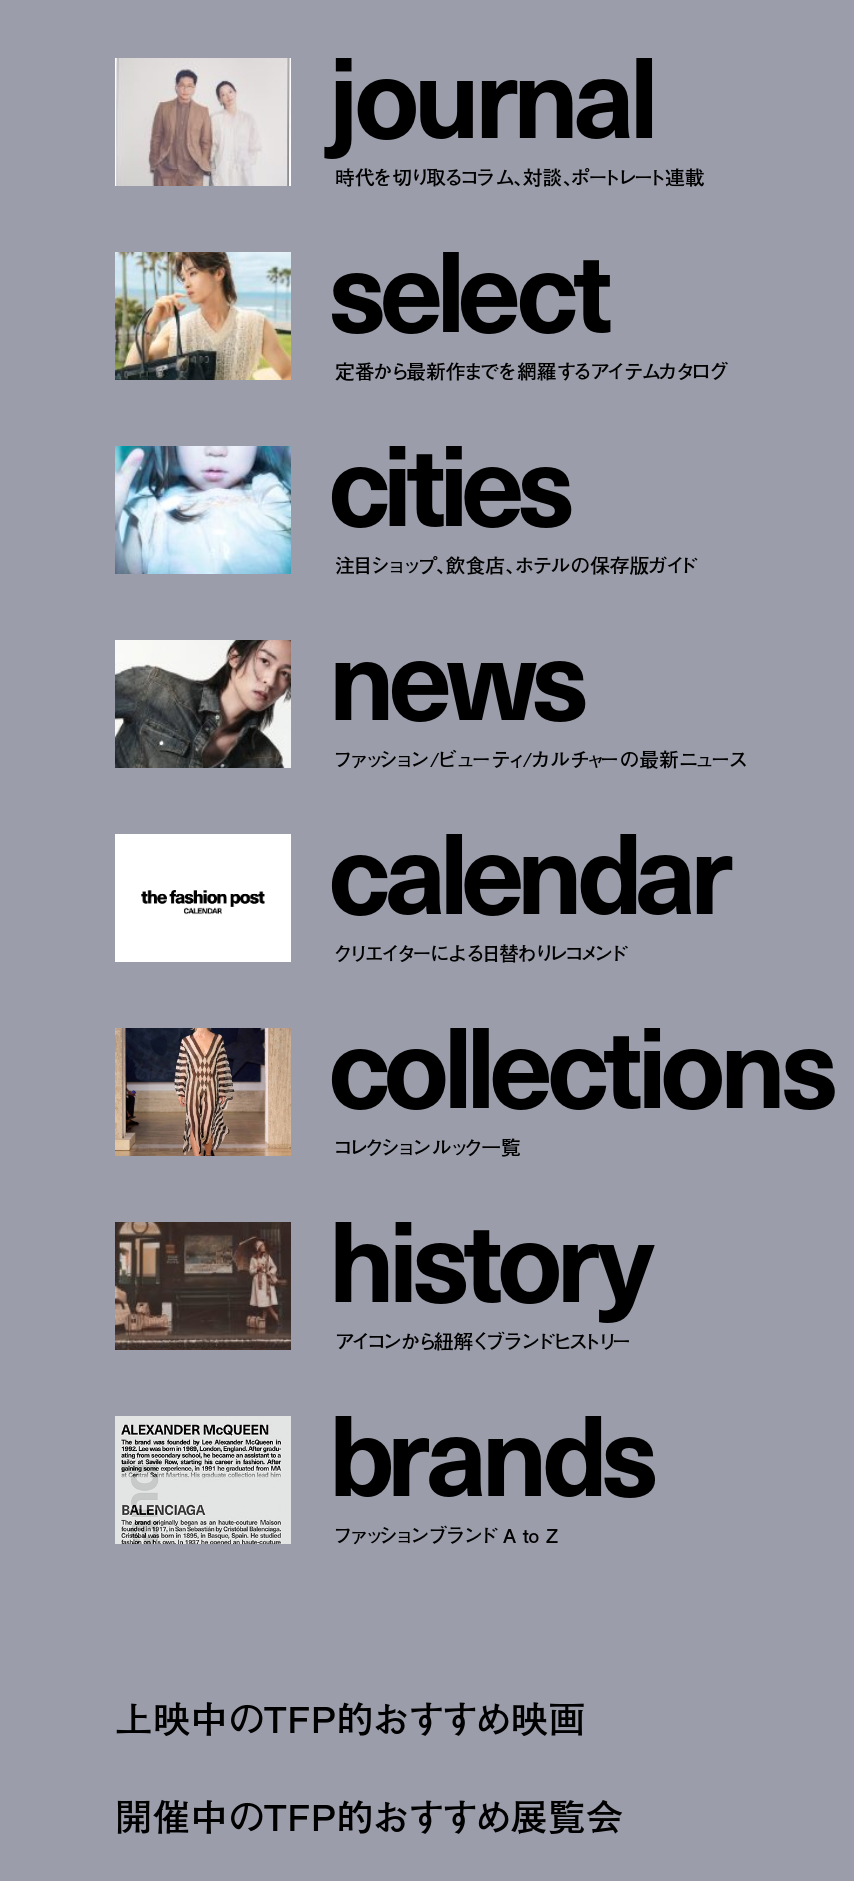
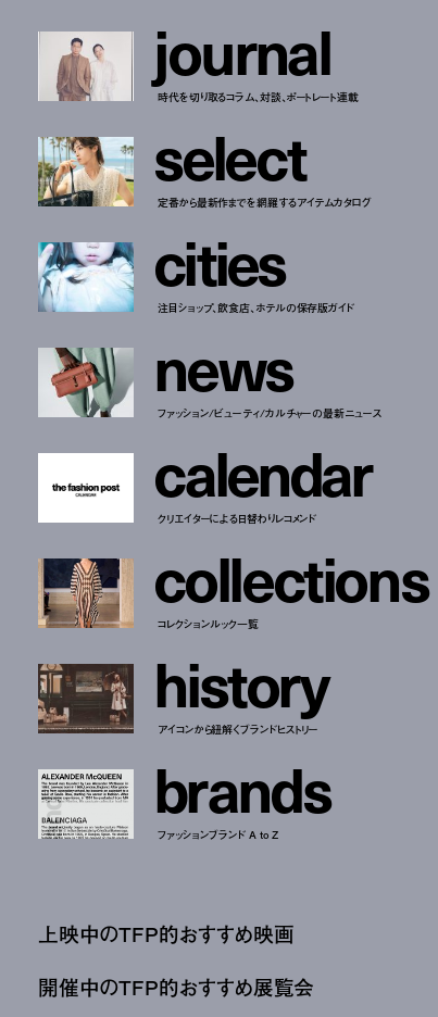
- [image]
+ [image]
